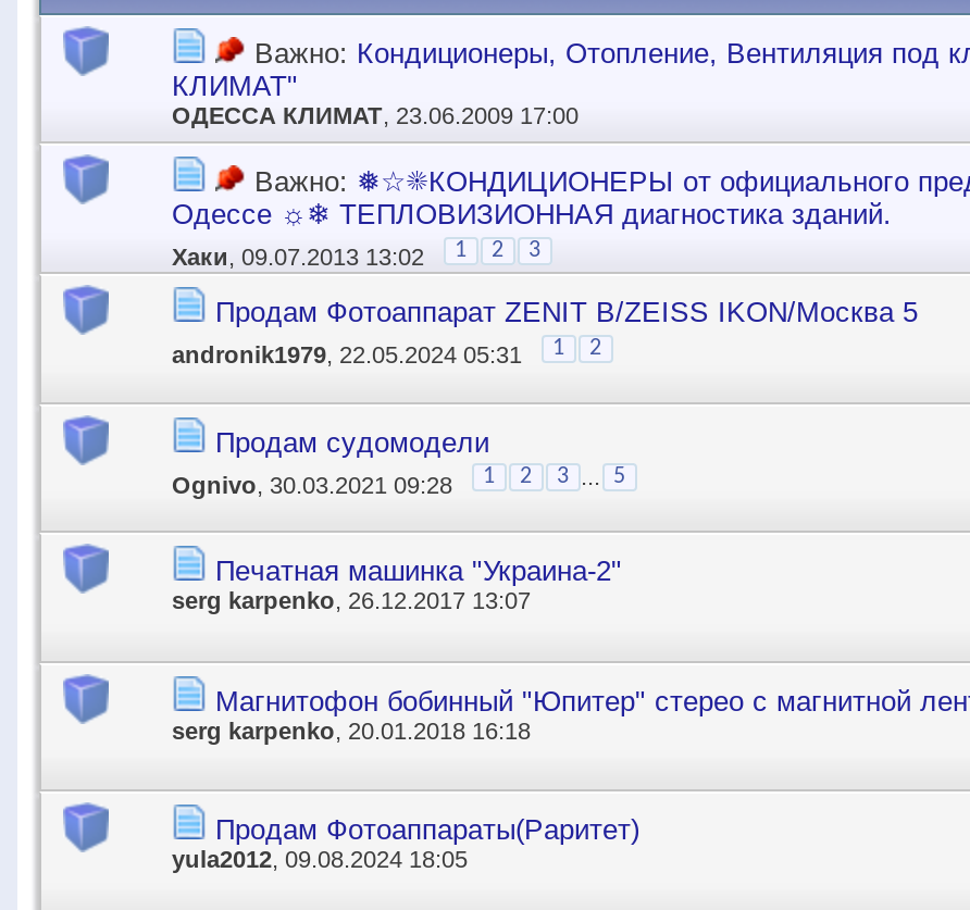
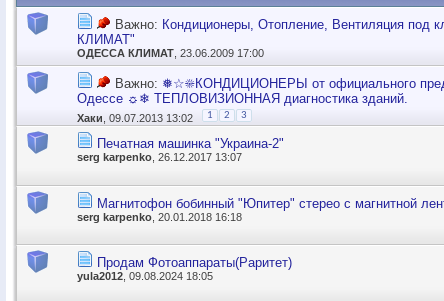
- Продам Фотоаппарат ZENIT В/ZEISS IKON/Москва 5
- andronik1979, 22.05.2024 05:31
- 1
- 2
- Продам судомодели
- Ognivo, 30.03.2021 09:28
- 1
- 2
- 3 ... 5
